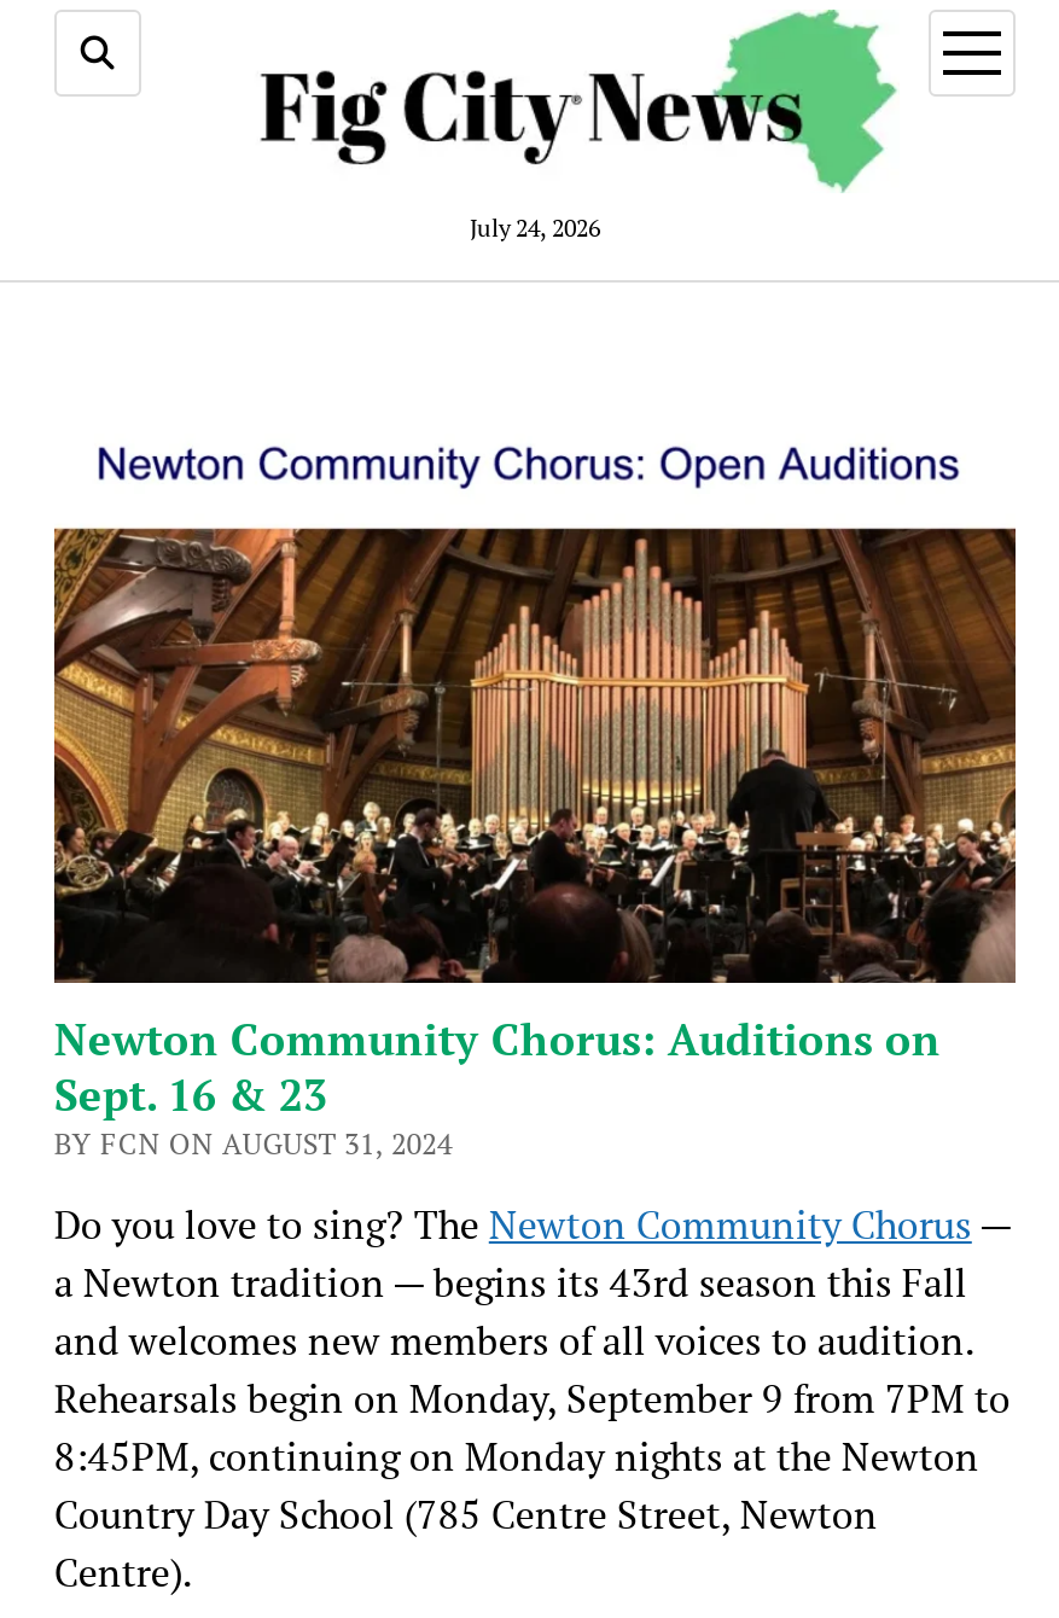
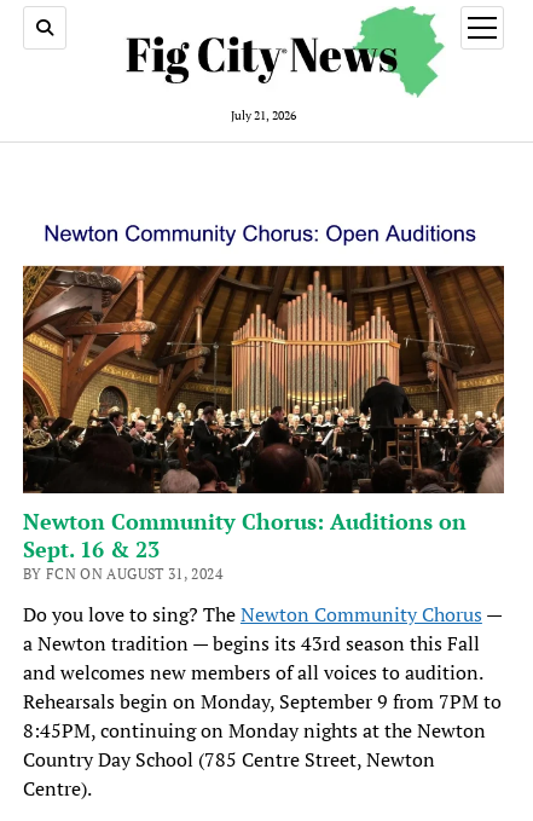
- July 24, 2026
+ July 21, 2026
